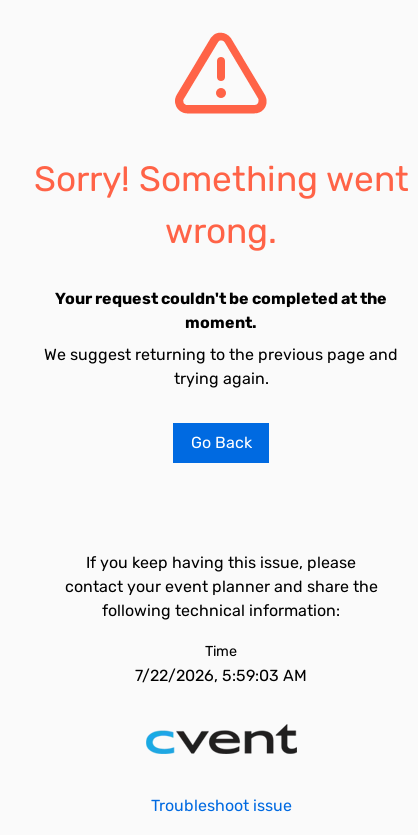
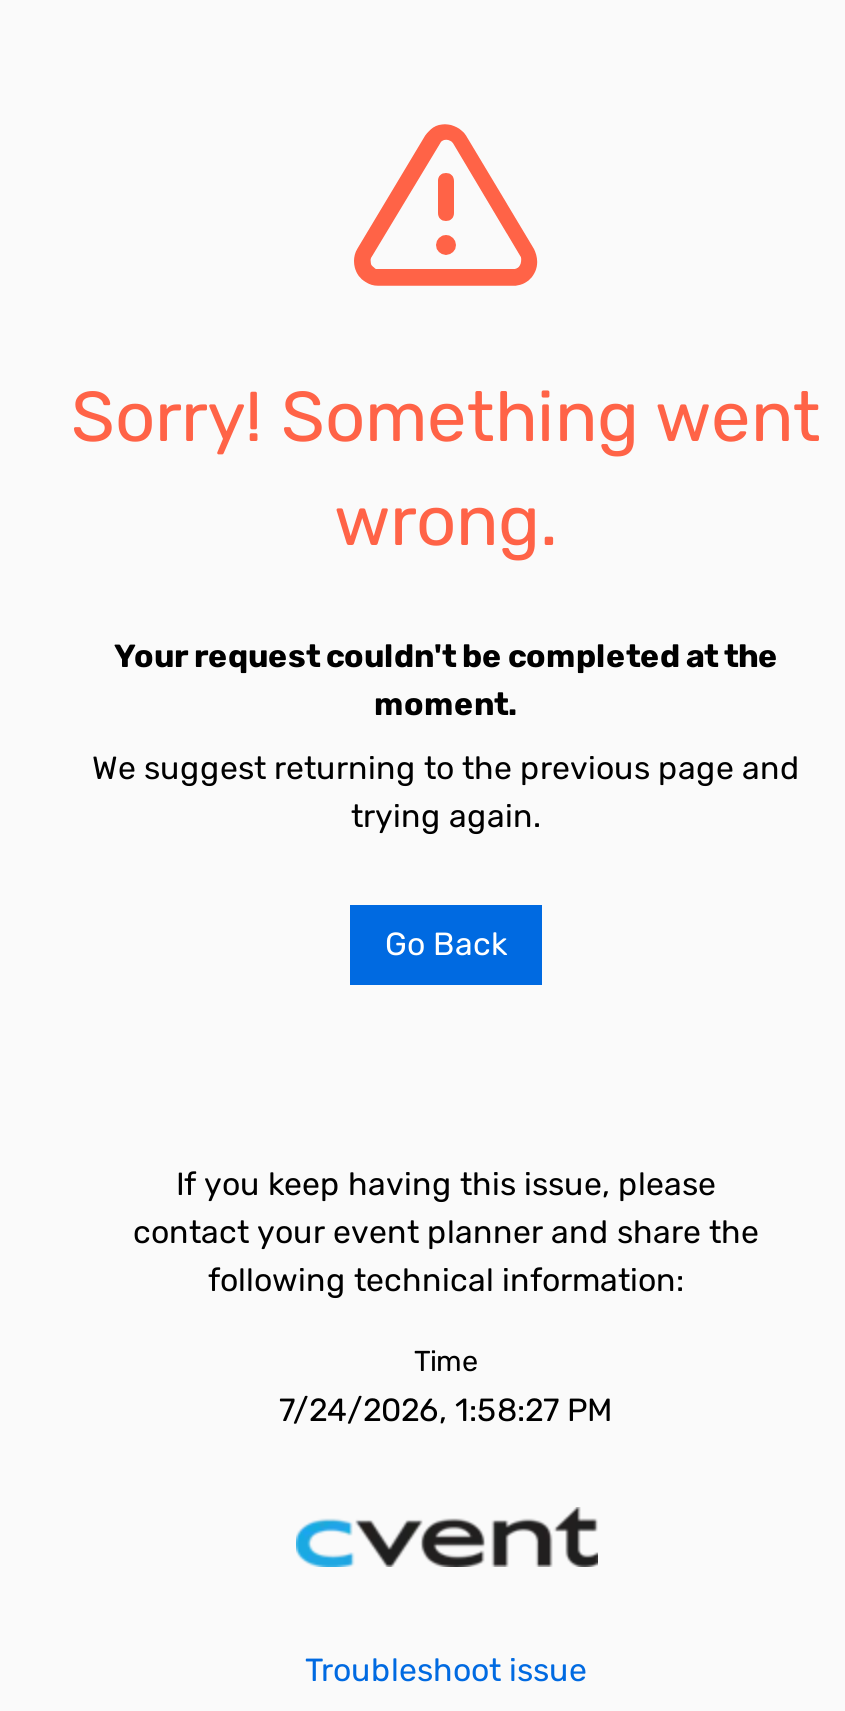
- 7/22/2026, 5:59:03 AM
+ 7/24/2026, 1:58:27 PM
